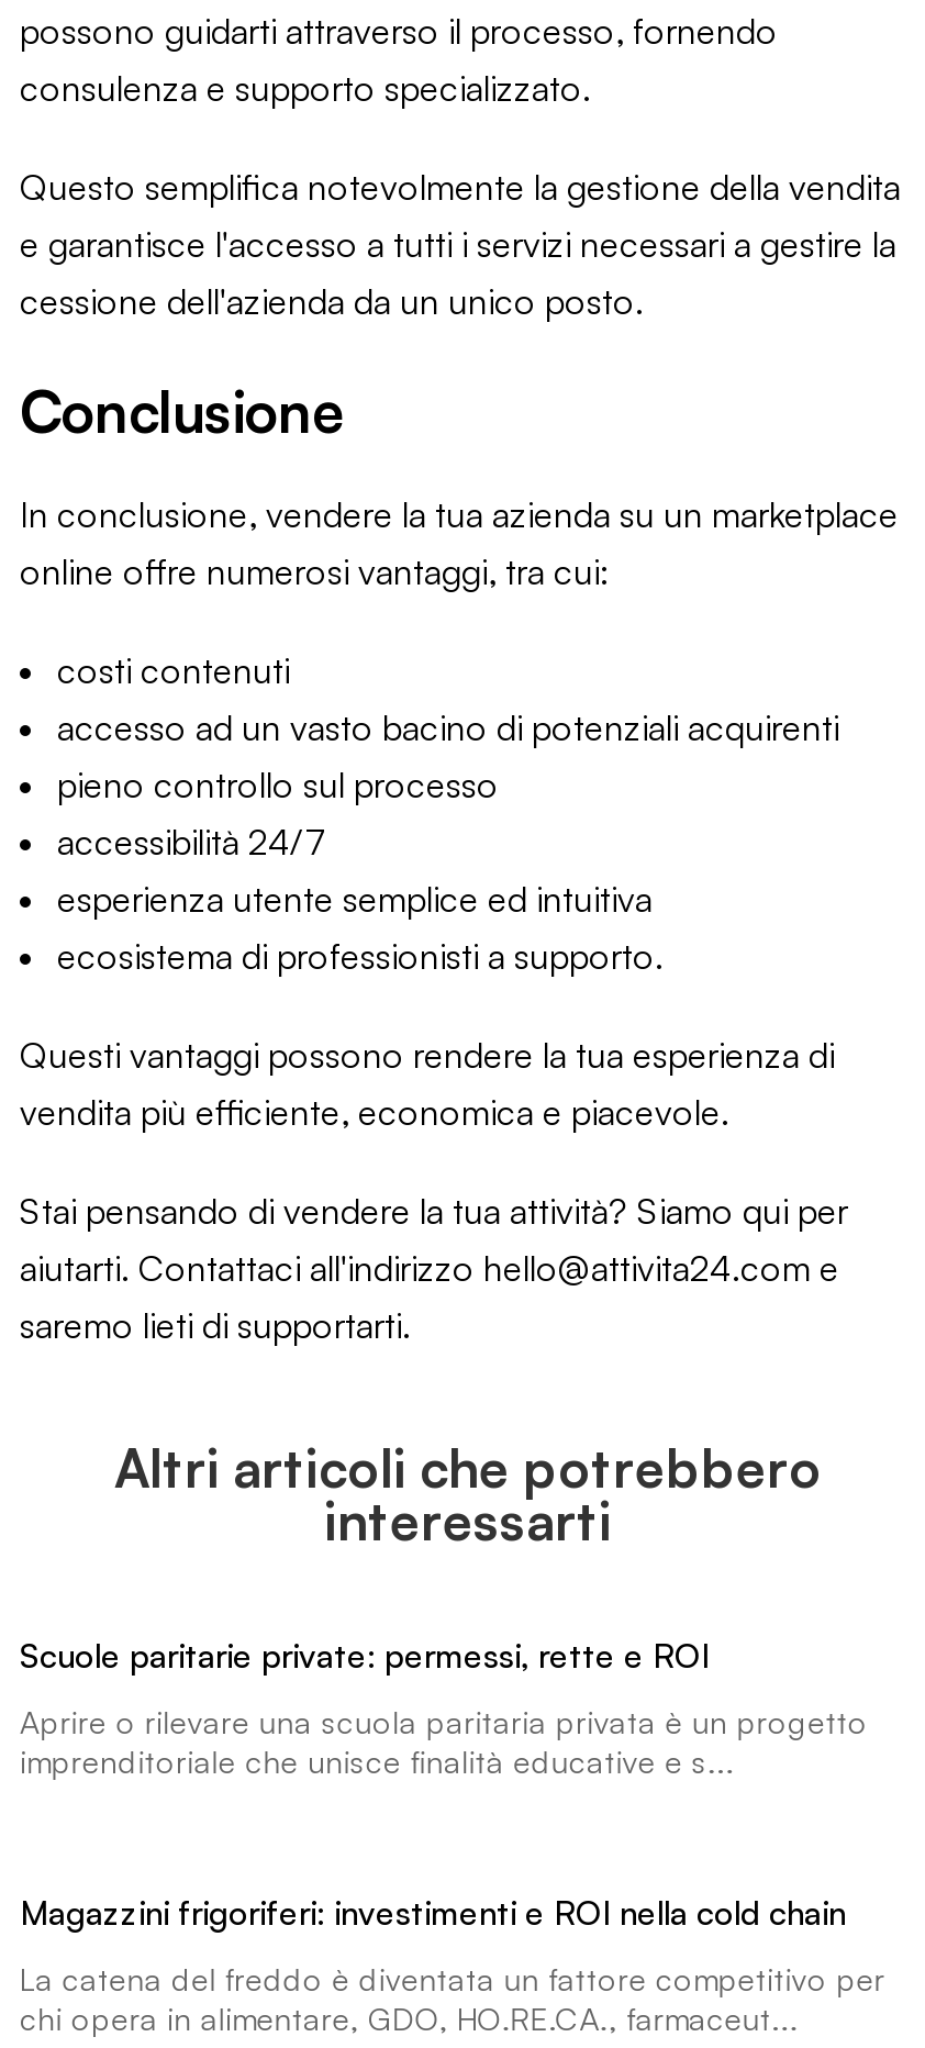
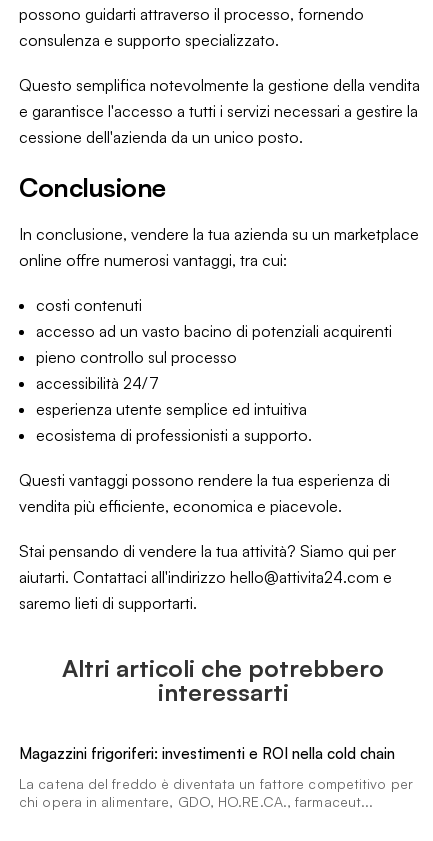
- Scuole paritarie private: permessi, rette e ROI
- Aprire o rilevare una scuola paritaria privata è un progetto
- imprenditoriale che unisce finalità educative e s...
